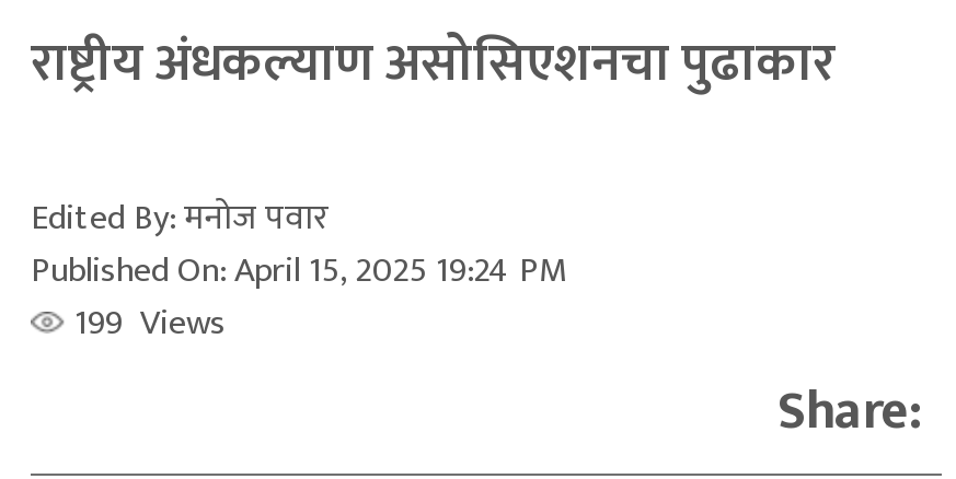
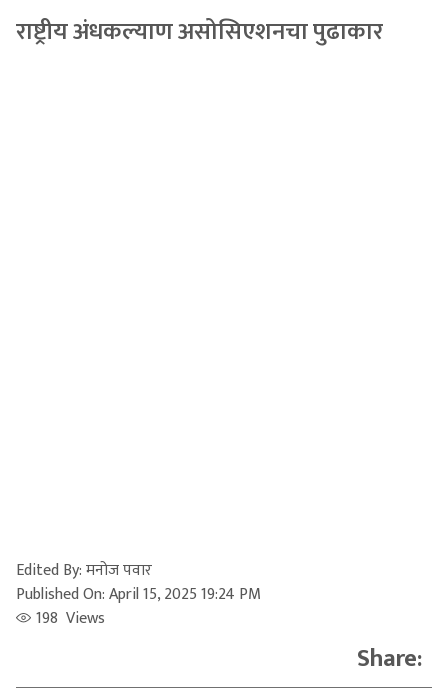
- 199 Views
+ 198 Views
